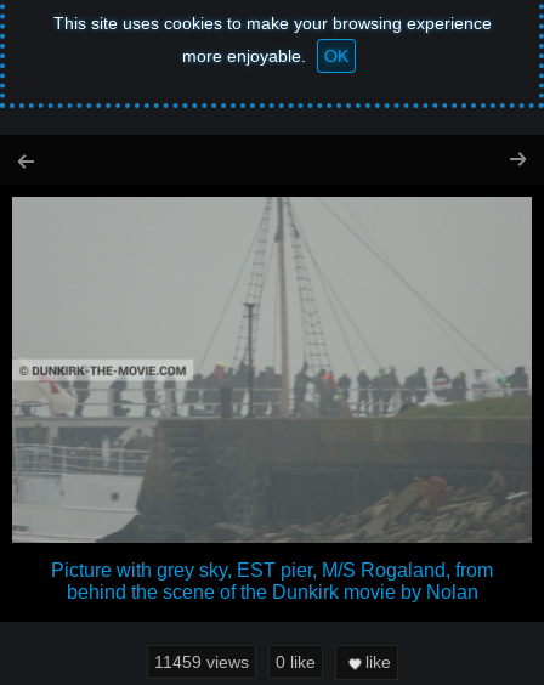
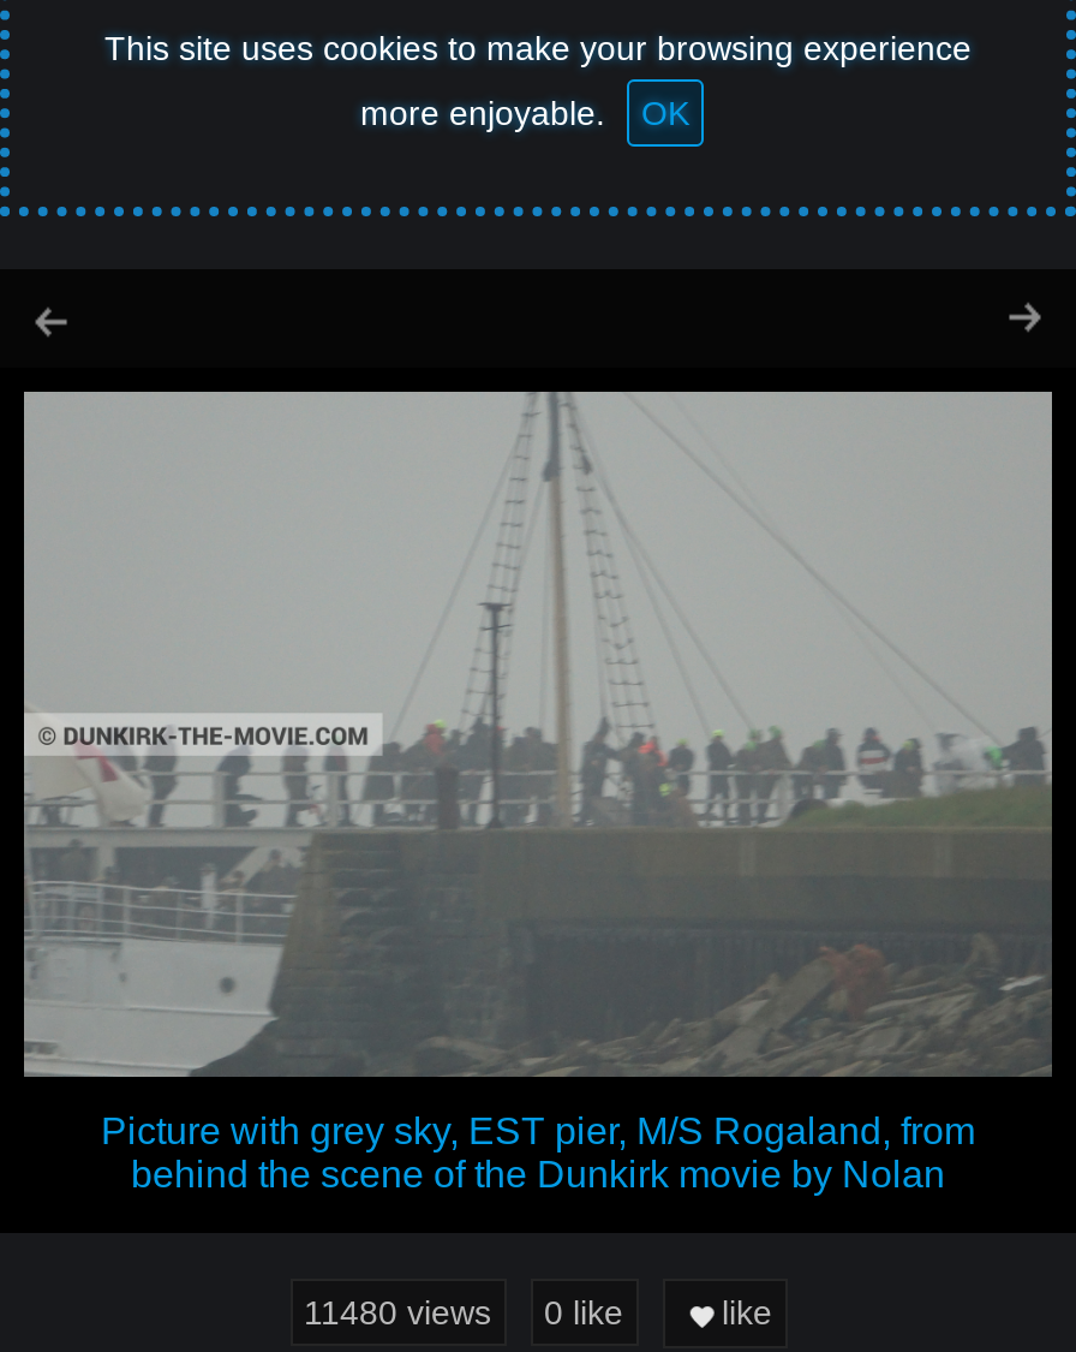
- 11459 views 0 like
+ 11480 views 0 like
